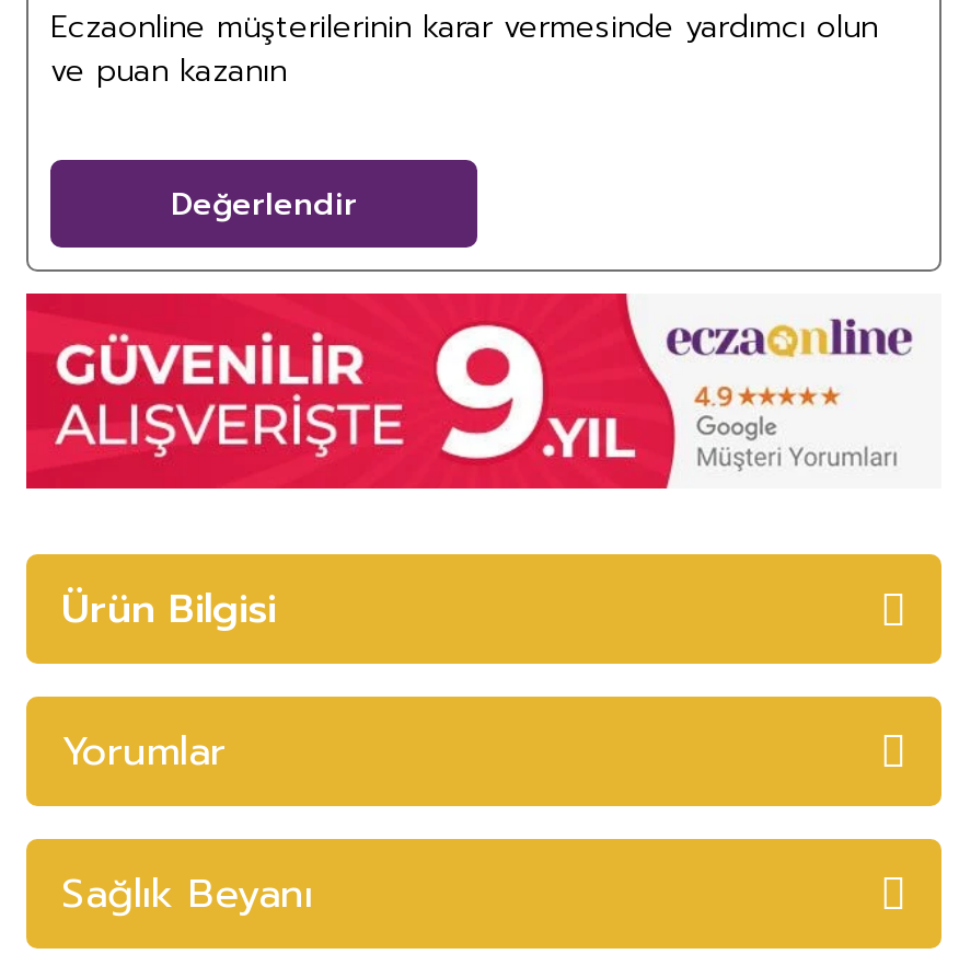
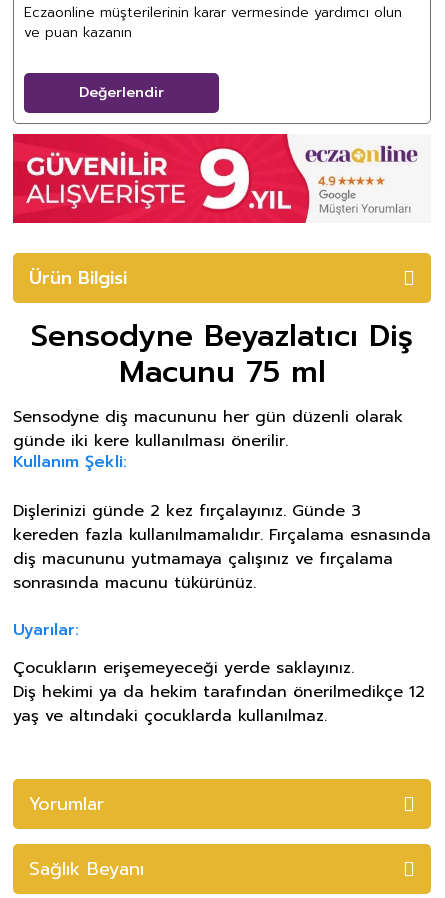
+ Sensodyne Beyazlatıcı Diş
+ Macunu 75 ml
+ Sensodyne diş macununu her gün düzenli olarak
+ günde iki kere kullanılması önerilir.
+ Kullanım Şekli:
+ Dişlerinizi günde 2 kez fırçalayınız. Günde 3
+ kereden fazla kullanılmamalıdır. Fırçalama esnasında
+ diş macununu yutmamaya çalışınız ve fırçalama
+ sonrasında macunu tükürünüz.
+ Uyarılar:
+ Çocukların erişemeyeceği yerde saklayınız.
+ Diş hekimi ya da hekim tarafından önerilmedikçe 12
+ yaş ve altındaki çocuklarda kullanılmaz.
